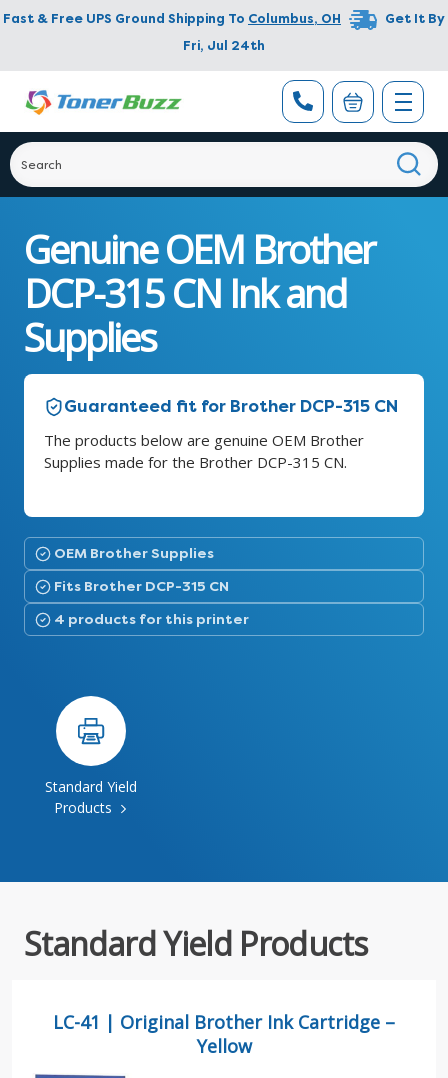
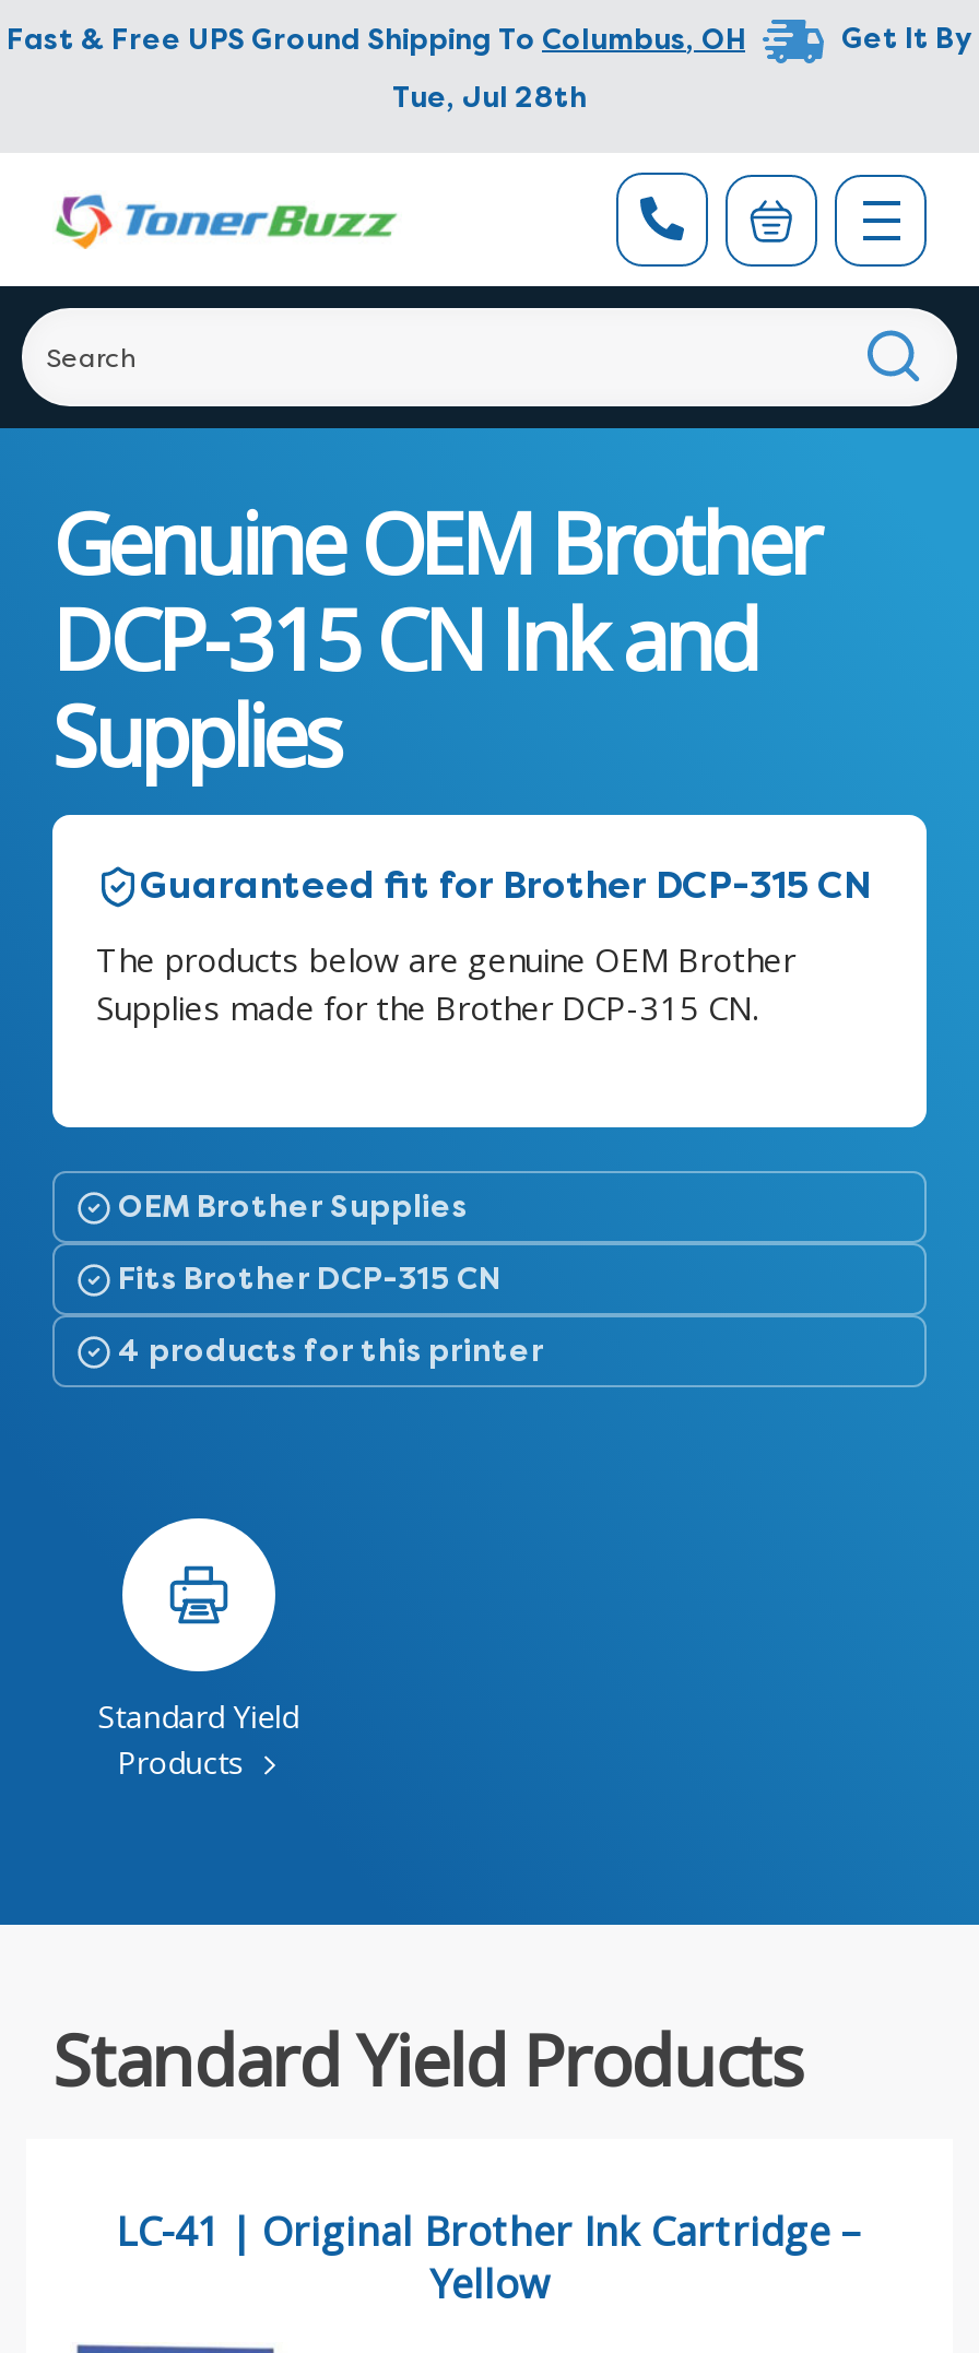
- Fri, Jul 24th
+ Tue, Jul 28th
